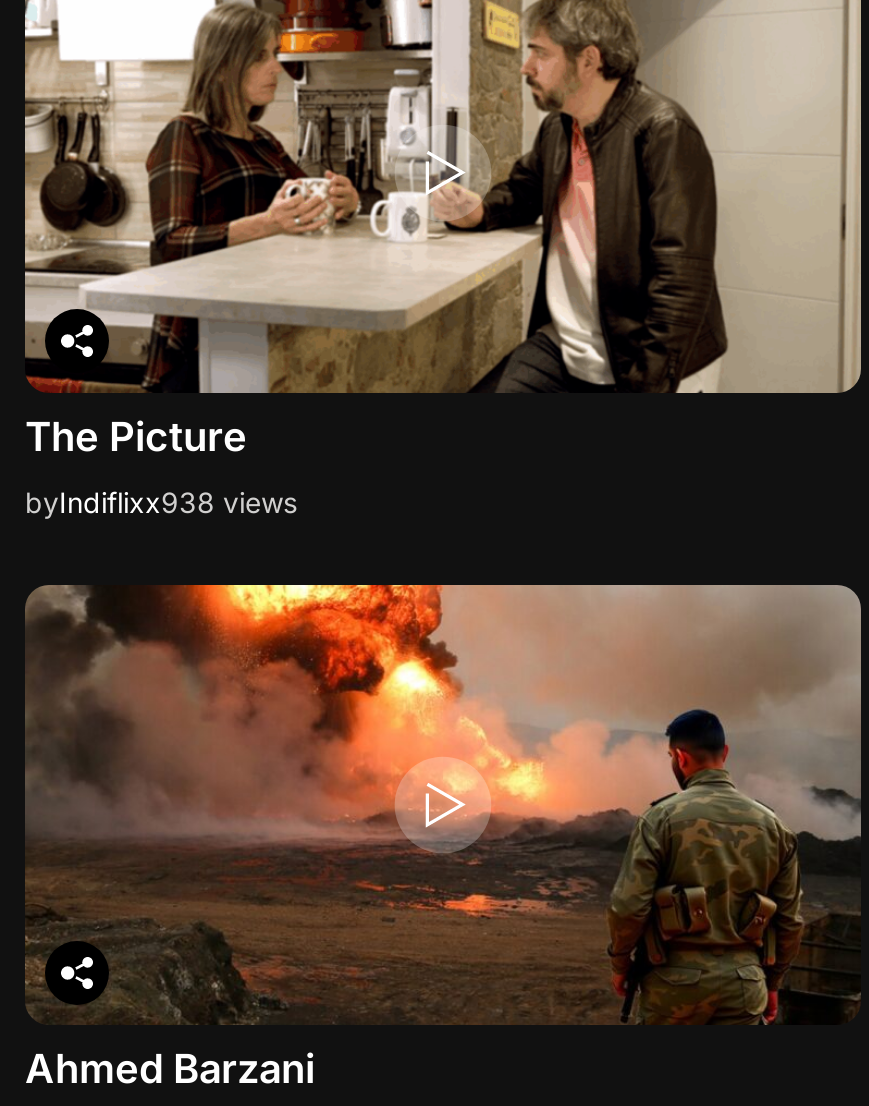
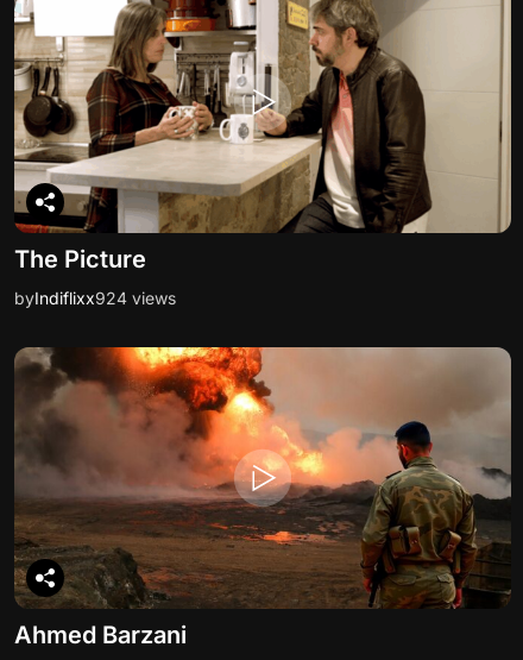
- byIndiflixx938 views
+ byIndiflixx924 views
